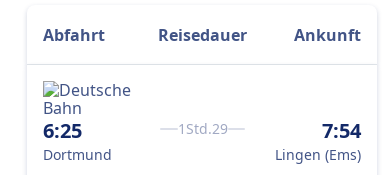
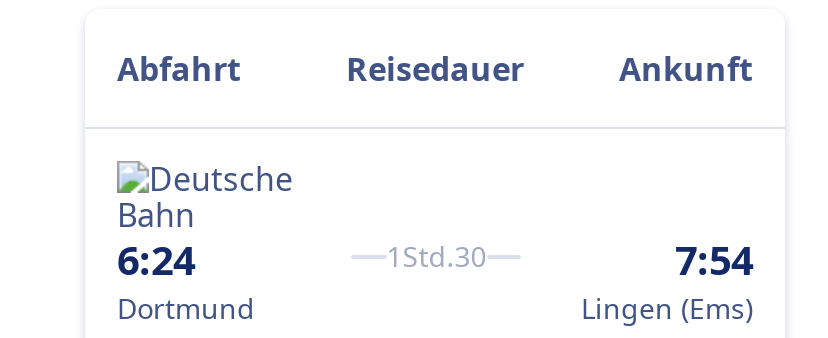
- 6:25
+ 6:24

- 1Std.29
+ 1Std.30
